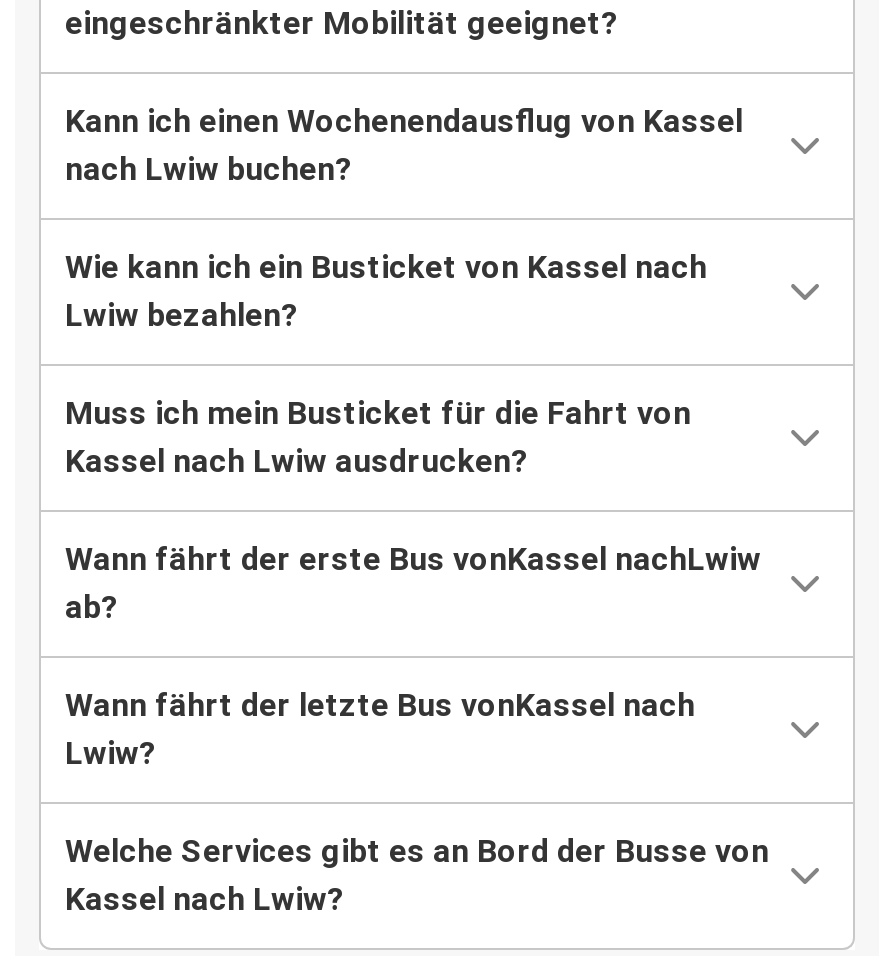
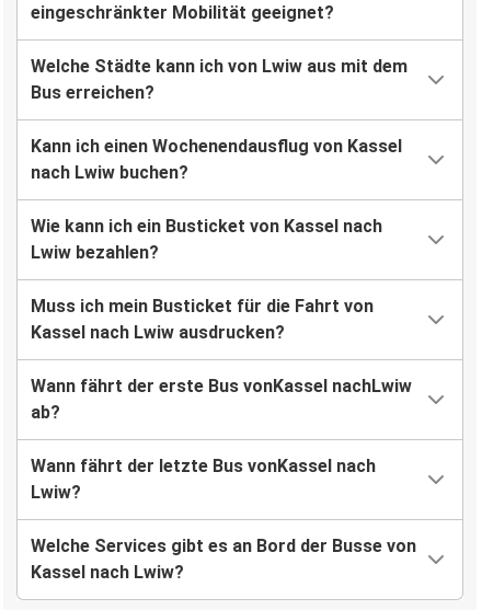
+ Welche Städte kann ich von Lwiw aus mit dem
+ Bus erreichen?
